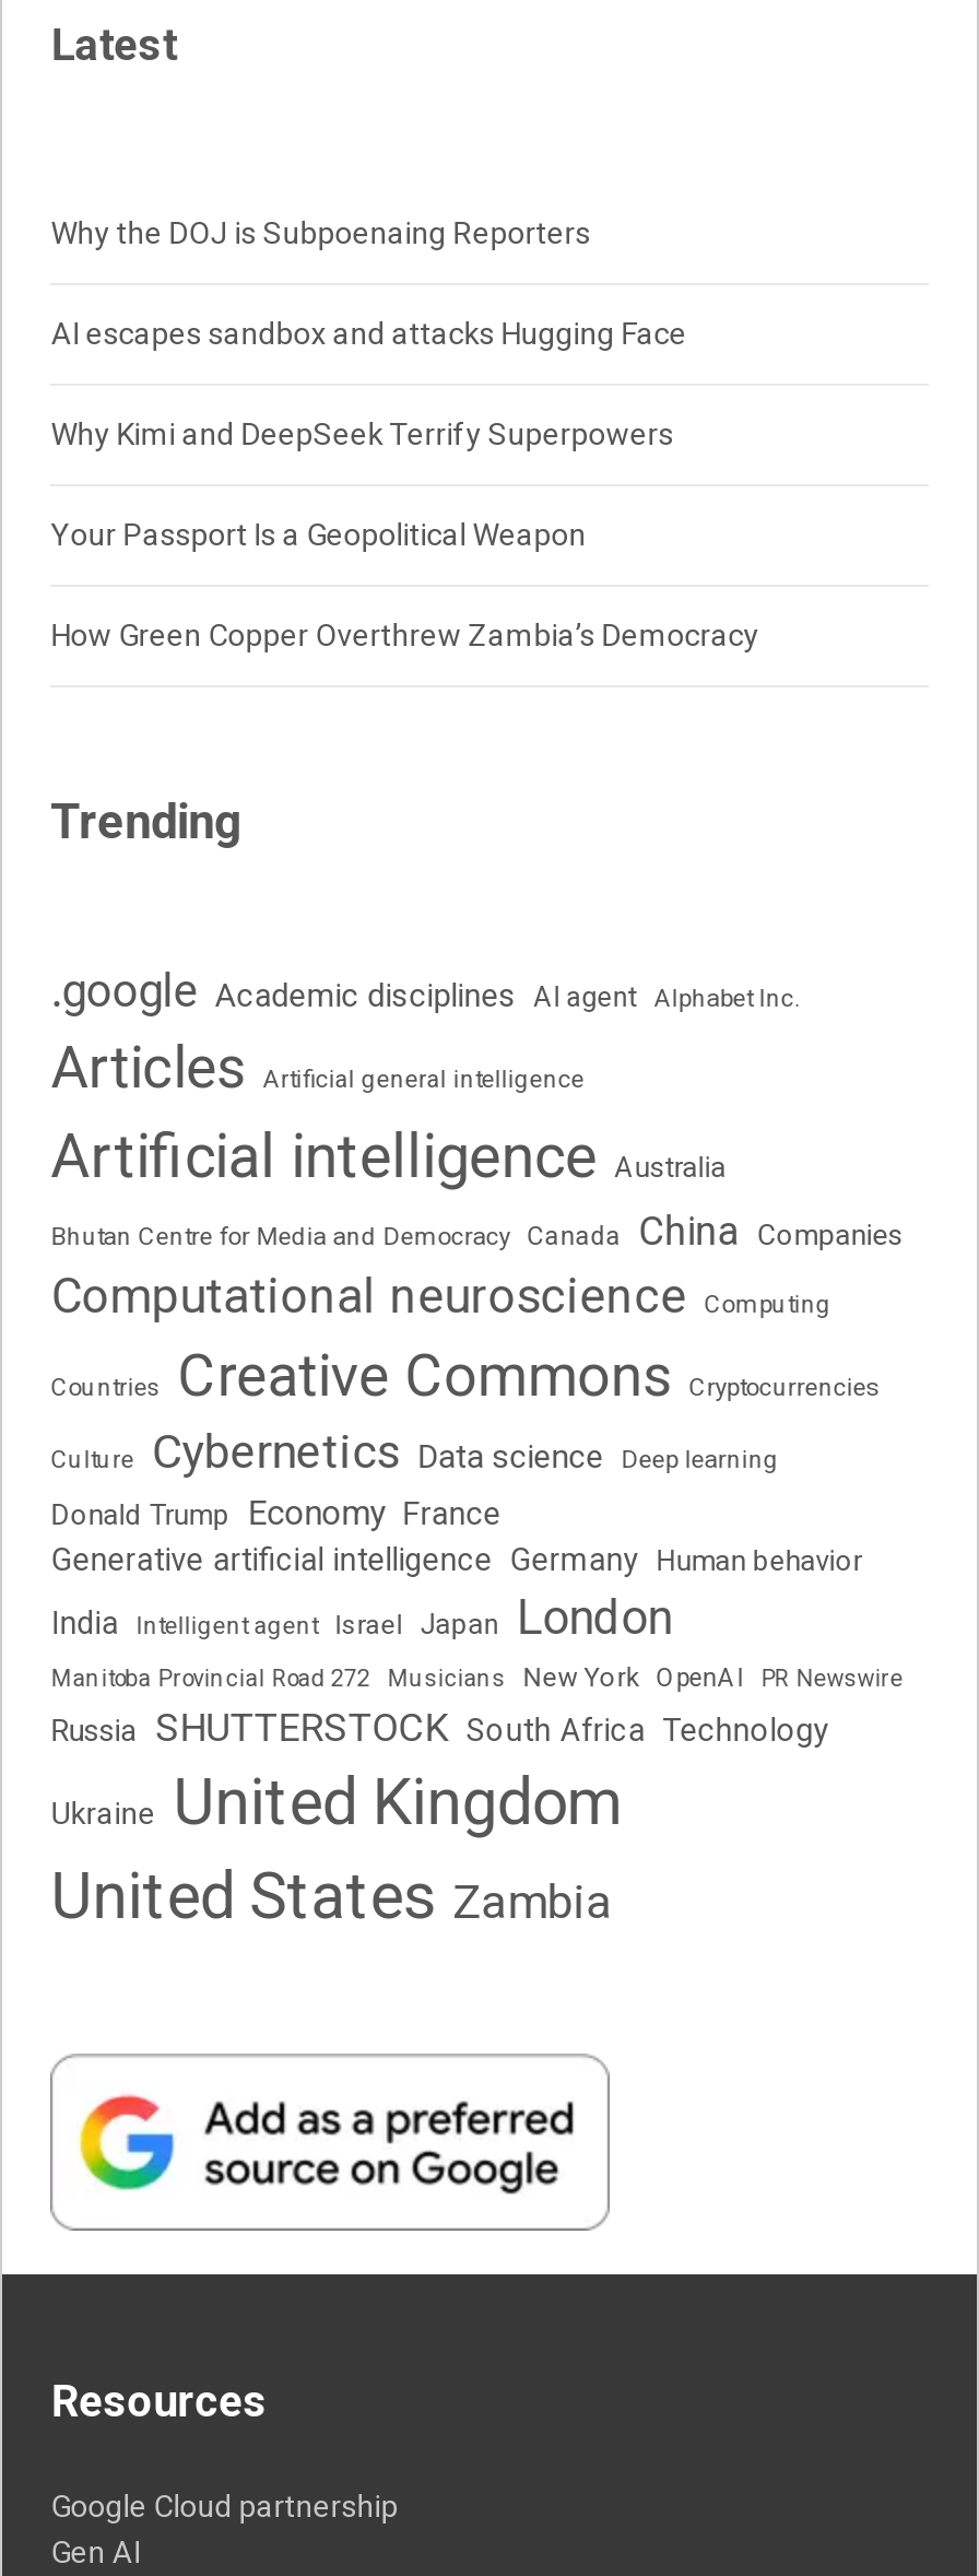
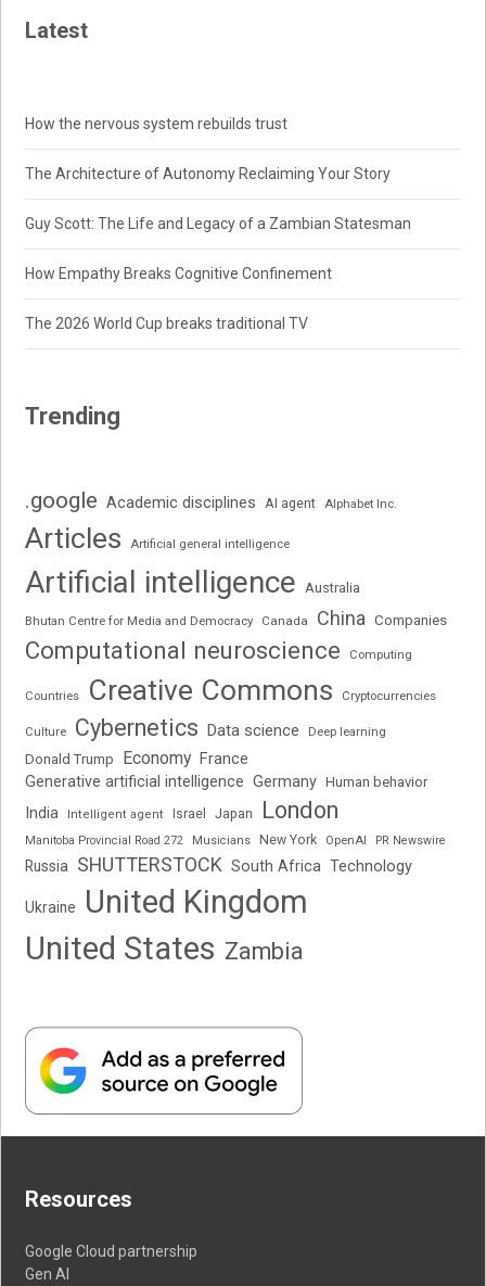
- Why the DOJ is Subpoenaing Reporters
+ How the nervous system rebuilds trust

- AI escapes sandbox and attacks Hugging Face
+ The Architecture of Autonomy Reclaiming Your Story

- Why Kimi and DeepSeek Terrify Superpowers
+ Guy Scott: The Life and Legacy of a Zambian Statesman

- Your Passport Is a Geopolitical Weapon
+ How Empathy Breaks Cognitive Confinement

- How Green Copper Overthrew Zambia’s Democracy
+ The 2026 World Cup breaks traditional TV
